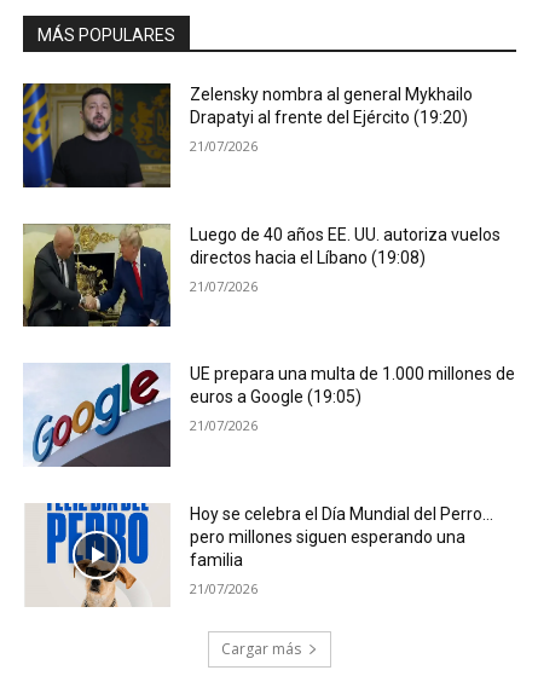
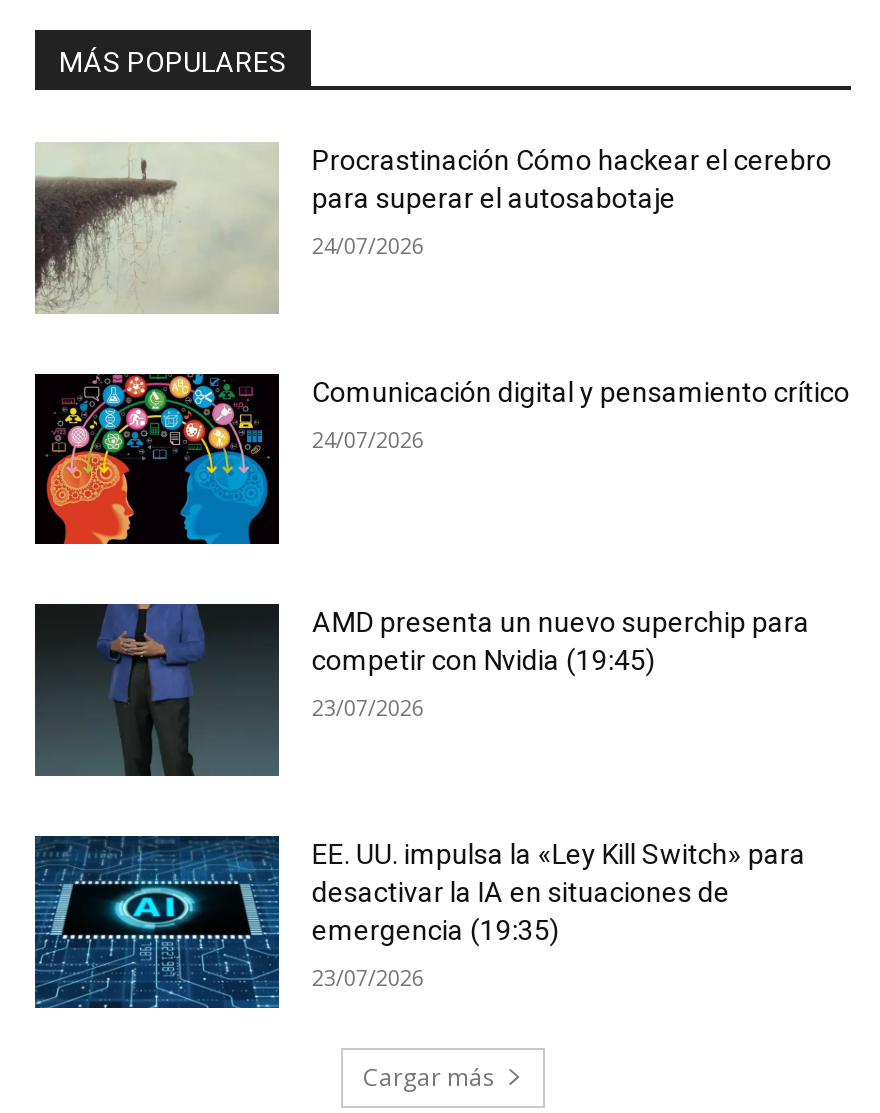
- [image]
- Zelensky nombra al general Mykhailo
- Drapatyi al frente del Ejército (19:20)
+ [image]
+ Procrastinación Cómo hackear el cerebro
+ para superar el autosabotaje

- 21/07/2026
+ 24/07/2026

- [image]
- Luego de 40 años EE. UU. autoriza vuelos
- directos hacia el Líbano (19:08)
+ [image]
+ Comunicación digital y pensamiento crítico

- 21/07/2026
+ 24/07/2026

- [image]
- UE prepara una multa de 1.000 millones de
- euros a Google (19:05)
+ [image]
+ AMD presenta un nuevo superchip para
+ competir con Nvidia (19:45)

- 21/07/2026
+ 23/07/2026

- [image]
- Hoy se celebra el Día Mundial del Perro…
- pero millones siguen esperando una
- familia
+ [image]
+ EE. UU. impulsa la «Ley Kill Switch» para
+ desactivar la IA en situaciones de
+ emergencia (19:35)

- 21/07/2026
+ 23/07/2026
